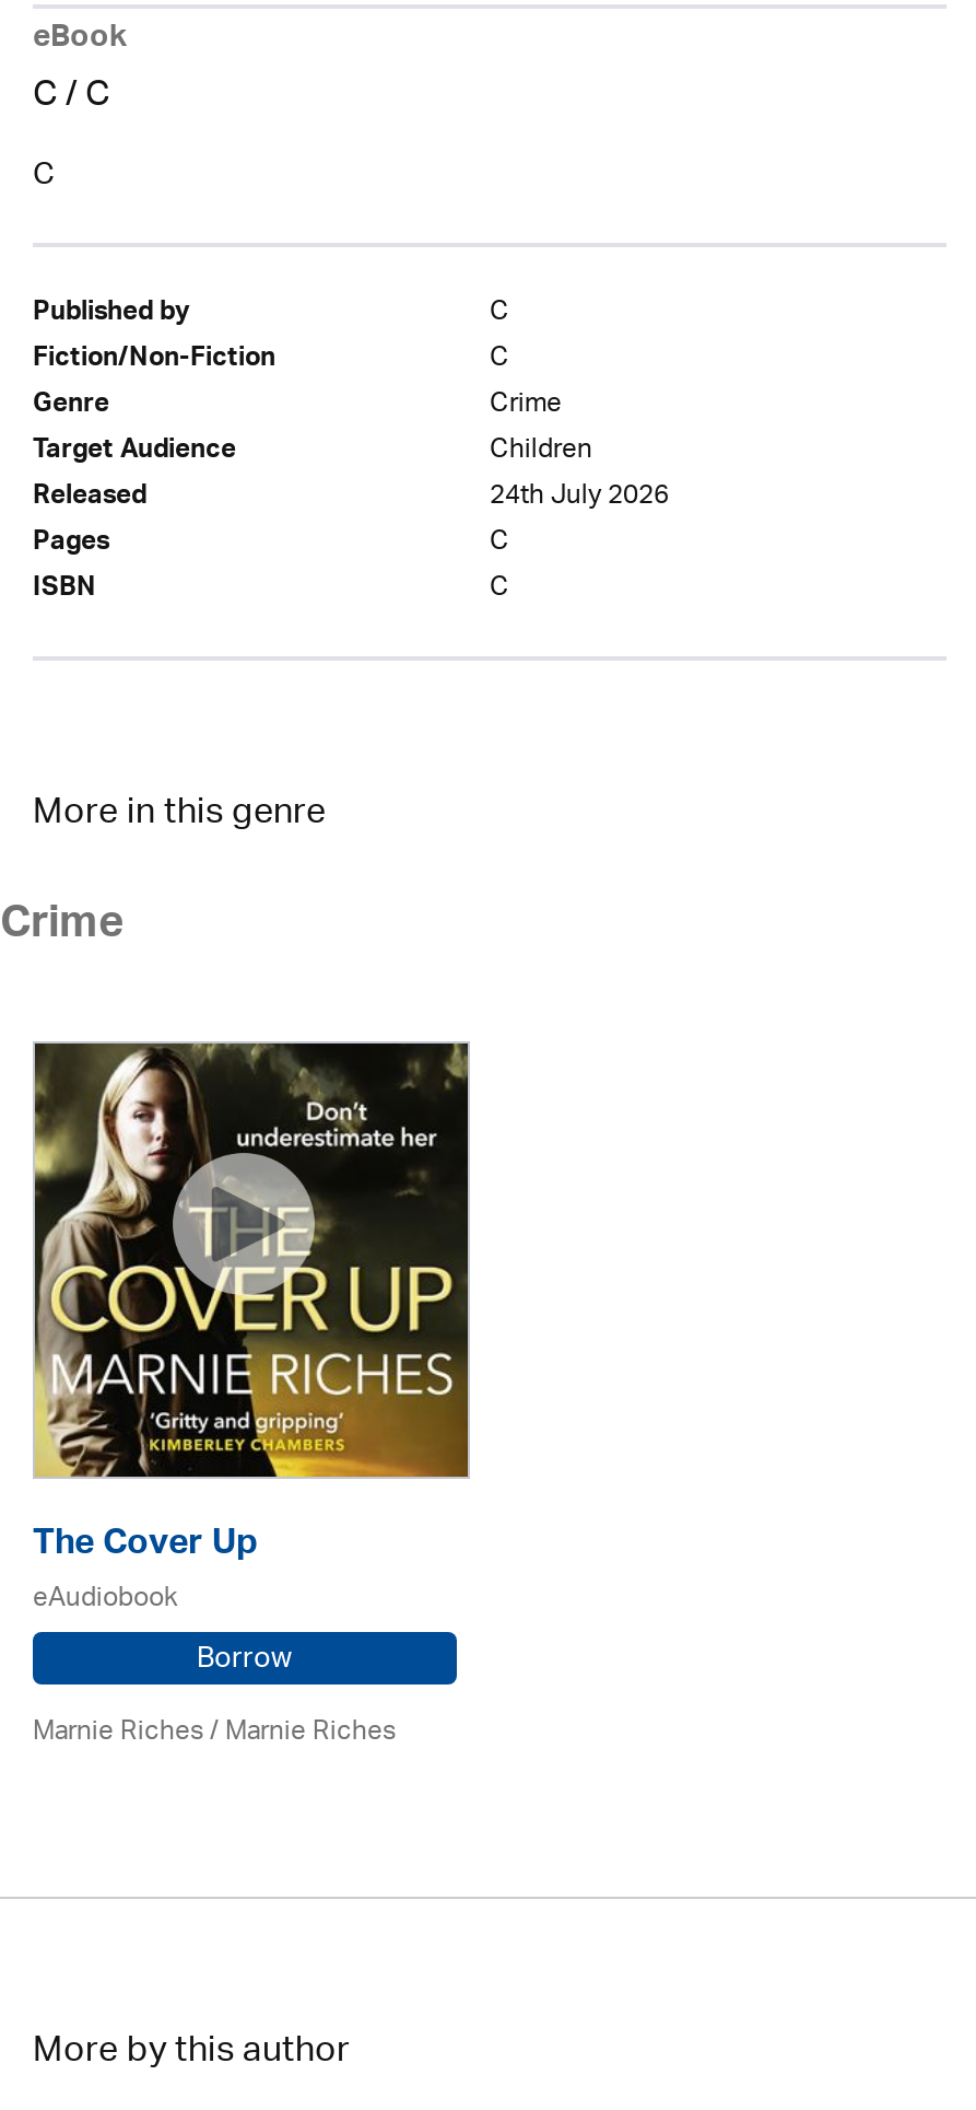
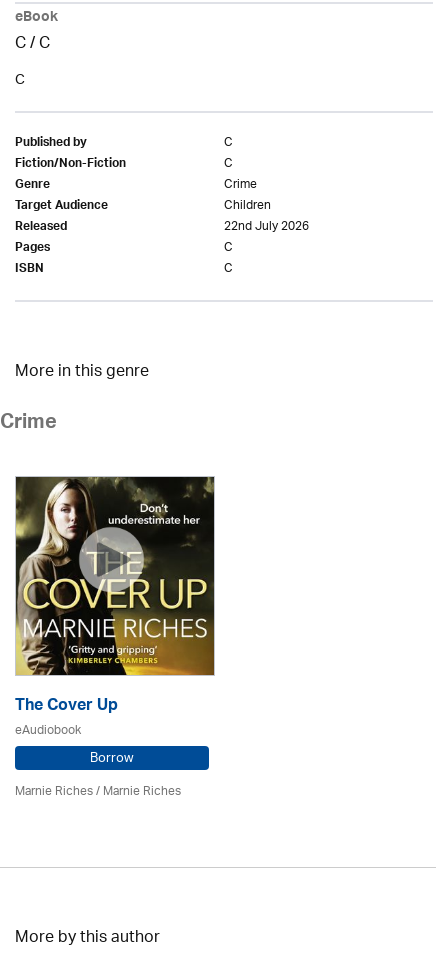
- 24th July 2026
+ 22nd July 2026
